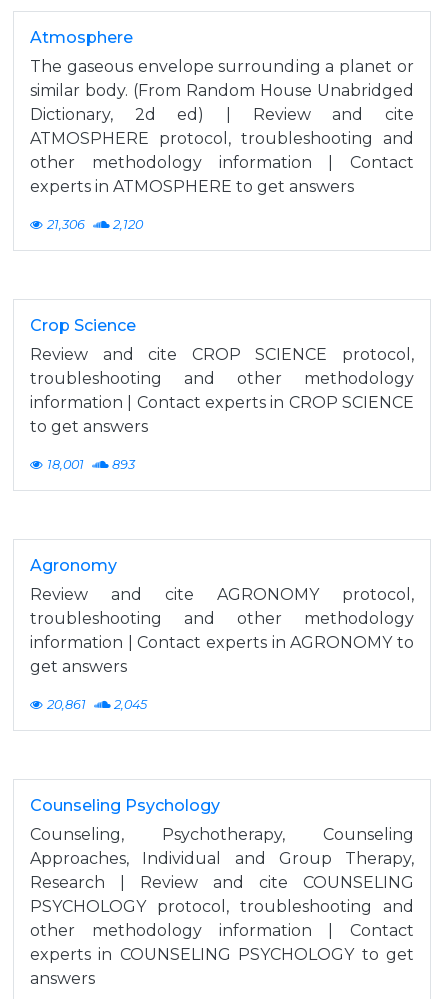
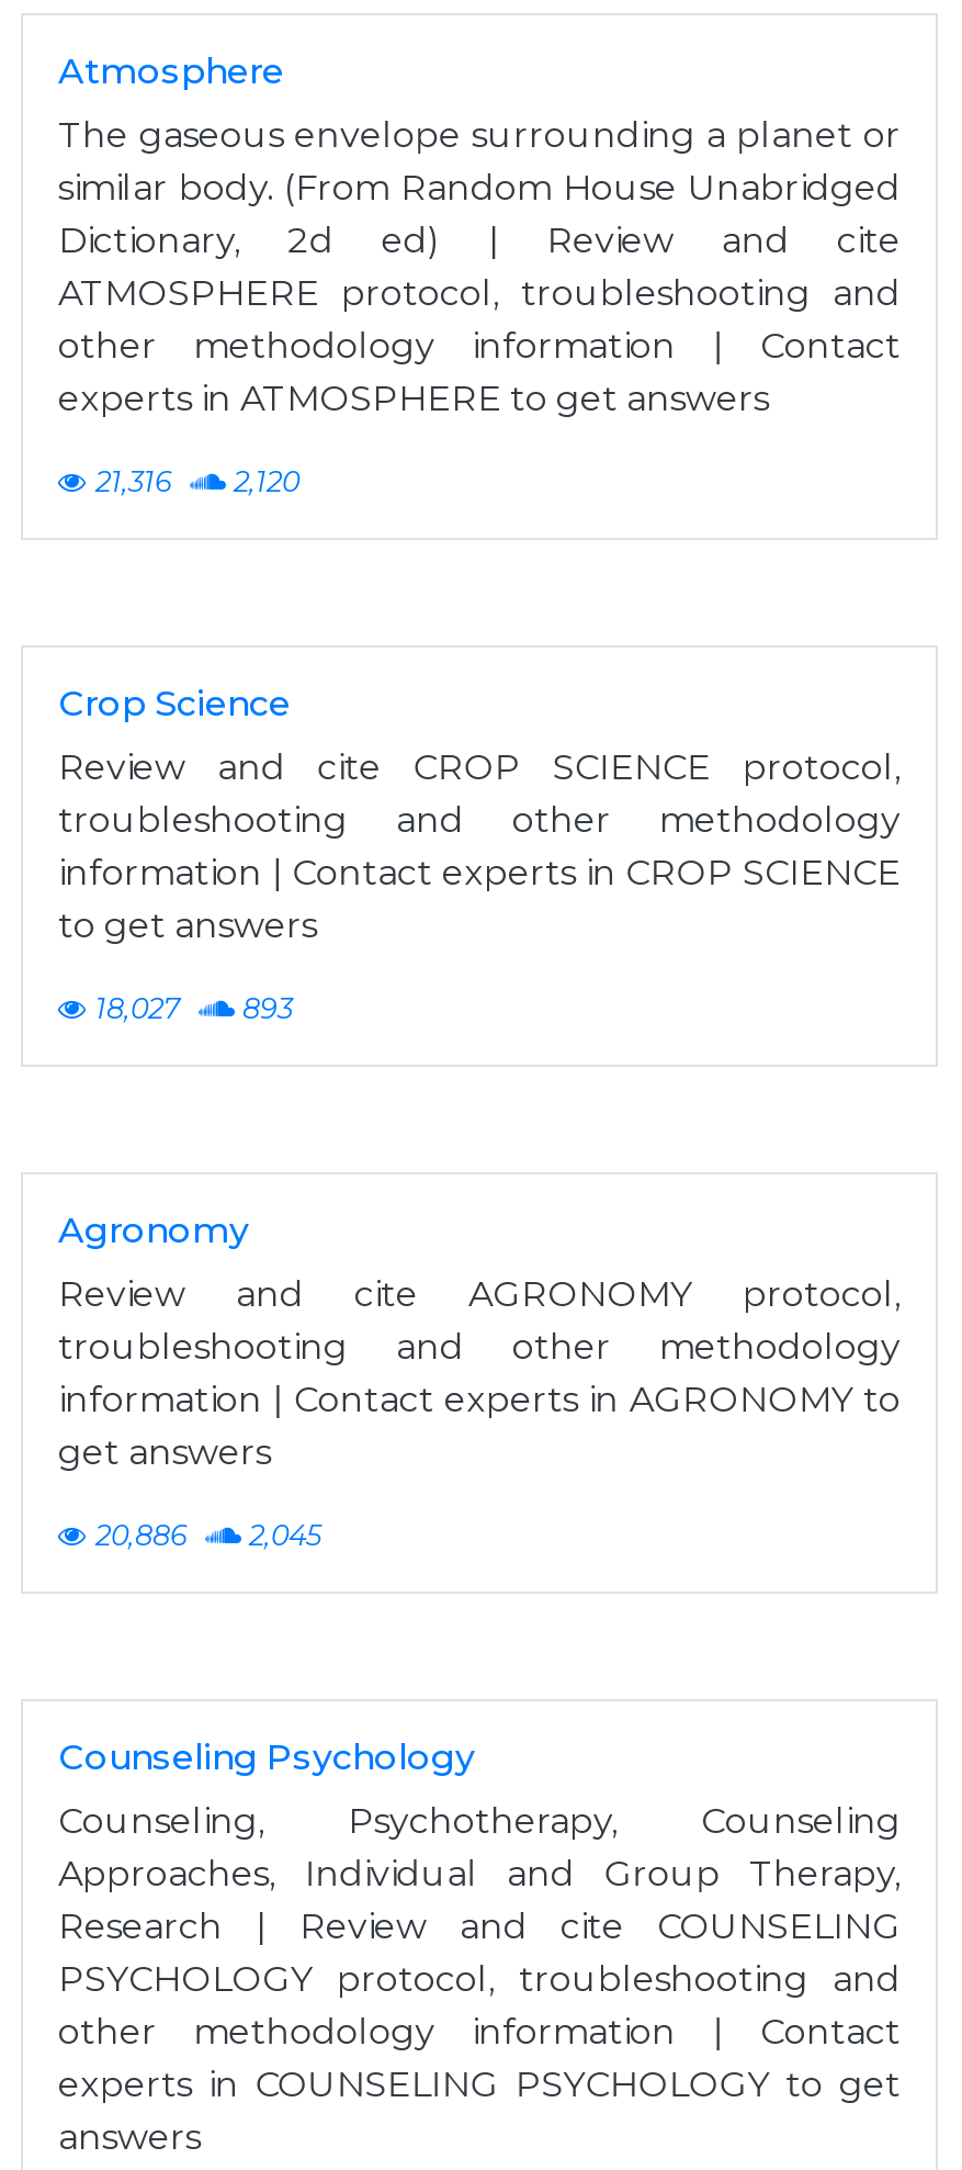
- 21,306 2,120
+ 21,316 2,120

- 18,001 893
+ 18,027 893

- 20,861 2,045
+ 20,886 2,045
